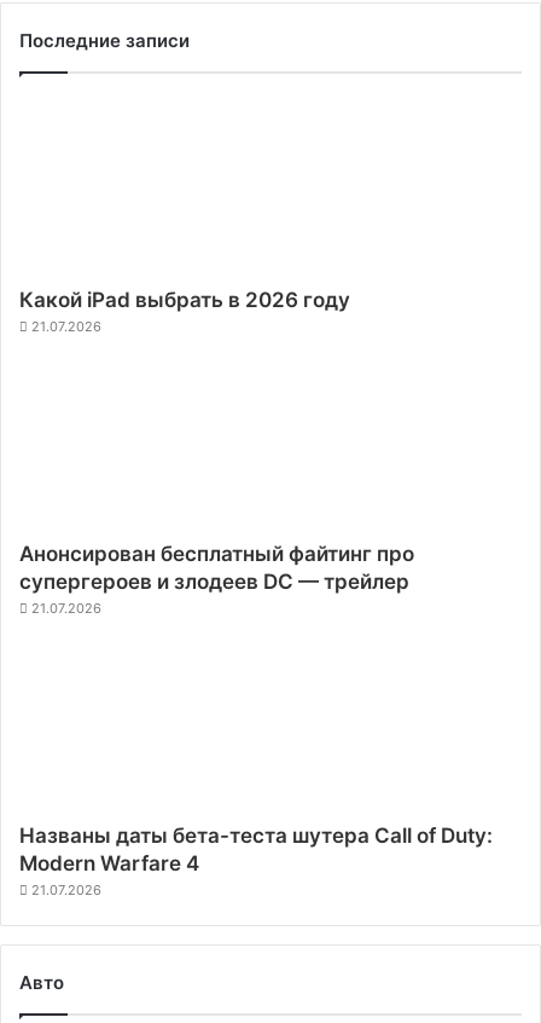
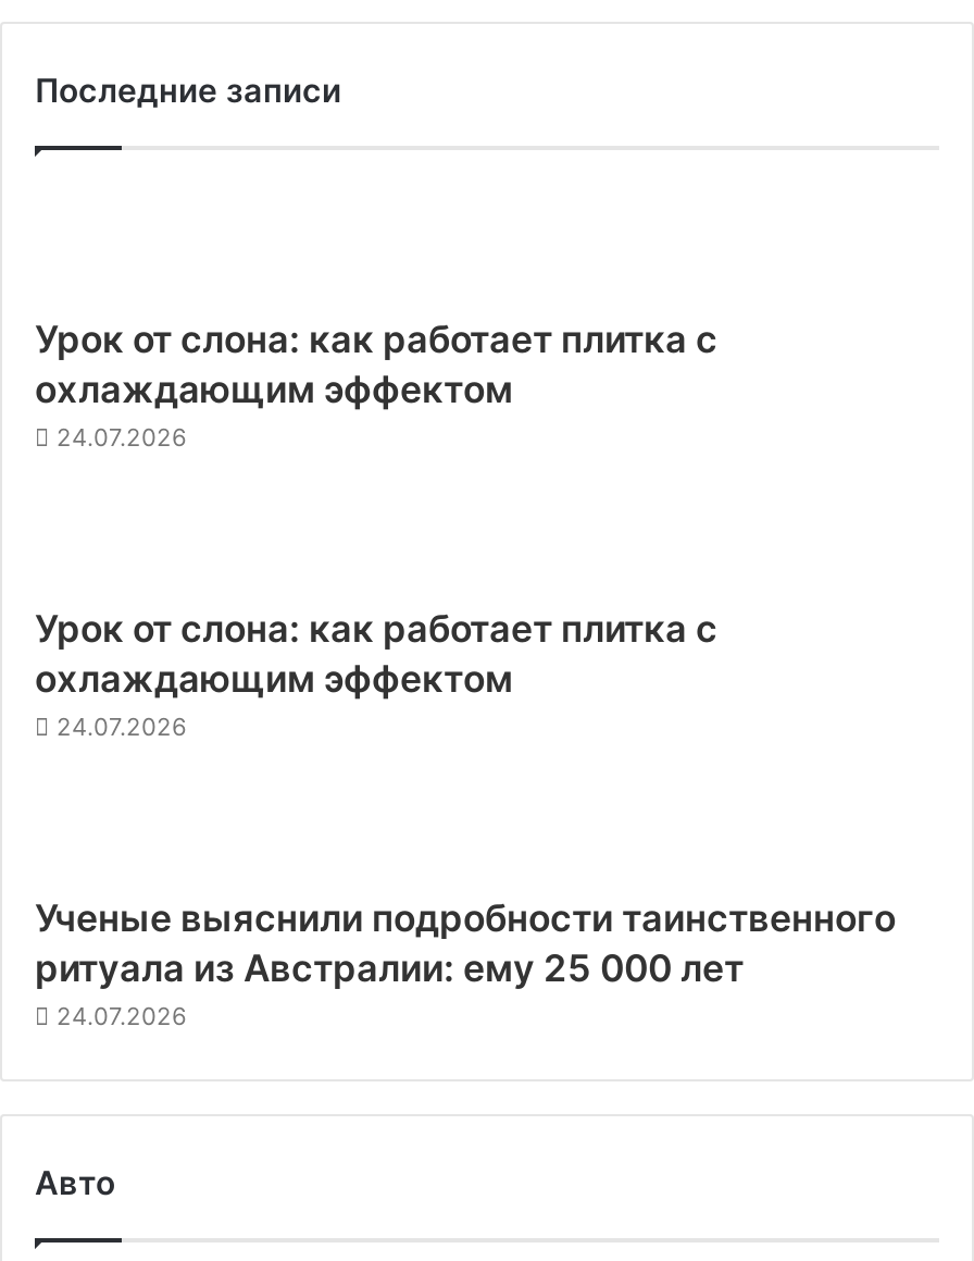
- Какой iPad выбрать в 2026 году
- 21.07.2026
+ Урок от слона: как работает плитка с
+ охлаждающим эффектом
+ 24.07.2026

- Анонсирован бесплатный файтинг про
- супергероев и злодеев DC — трейлер
- 21.07.2026
+ Урок от слона: как работает плитка с
+ охлаждающим эффектом
+ 24.07.2026

- Названы даты бета-теста шутера Call of Duty:
- Modern Warfare 4
- 21.07.2026
+ Ученые выяснили подробности таинственного
+ ритуала из Австралии: ему 25 000 лет
+ 24.07.2026
